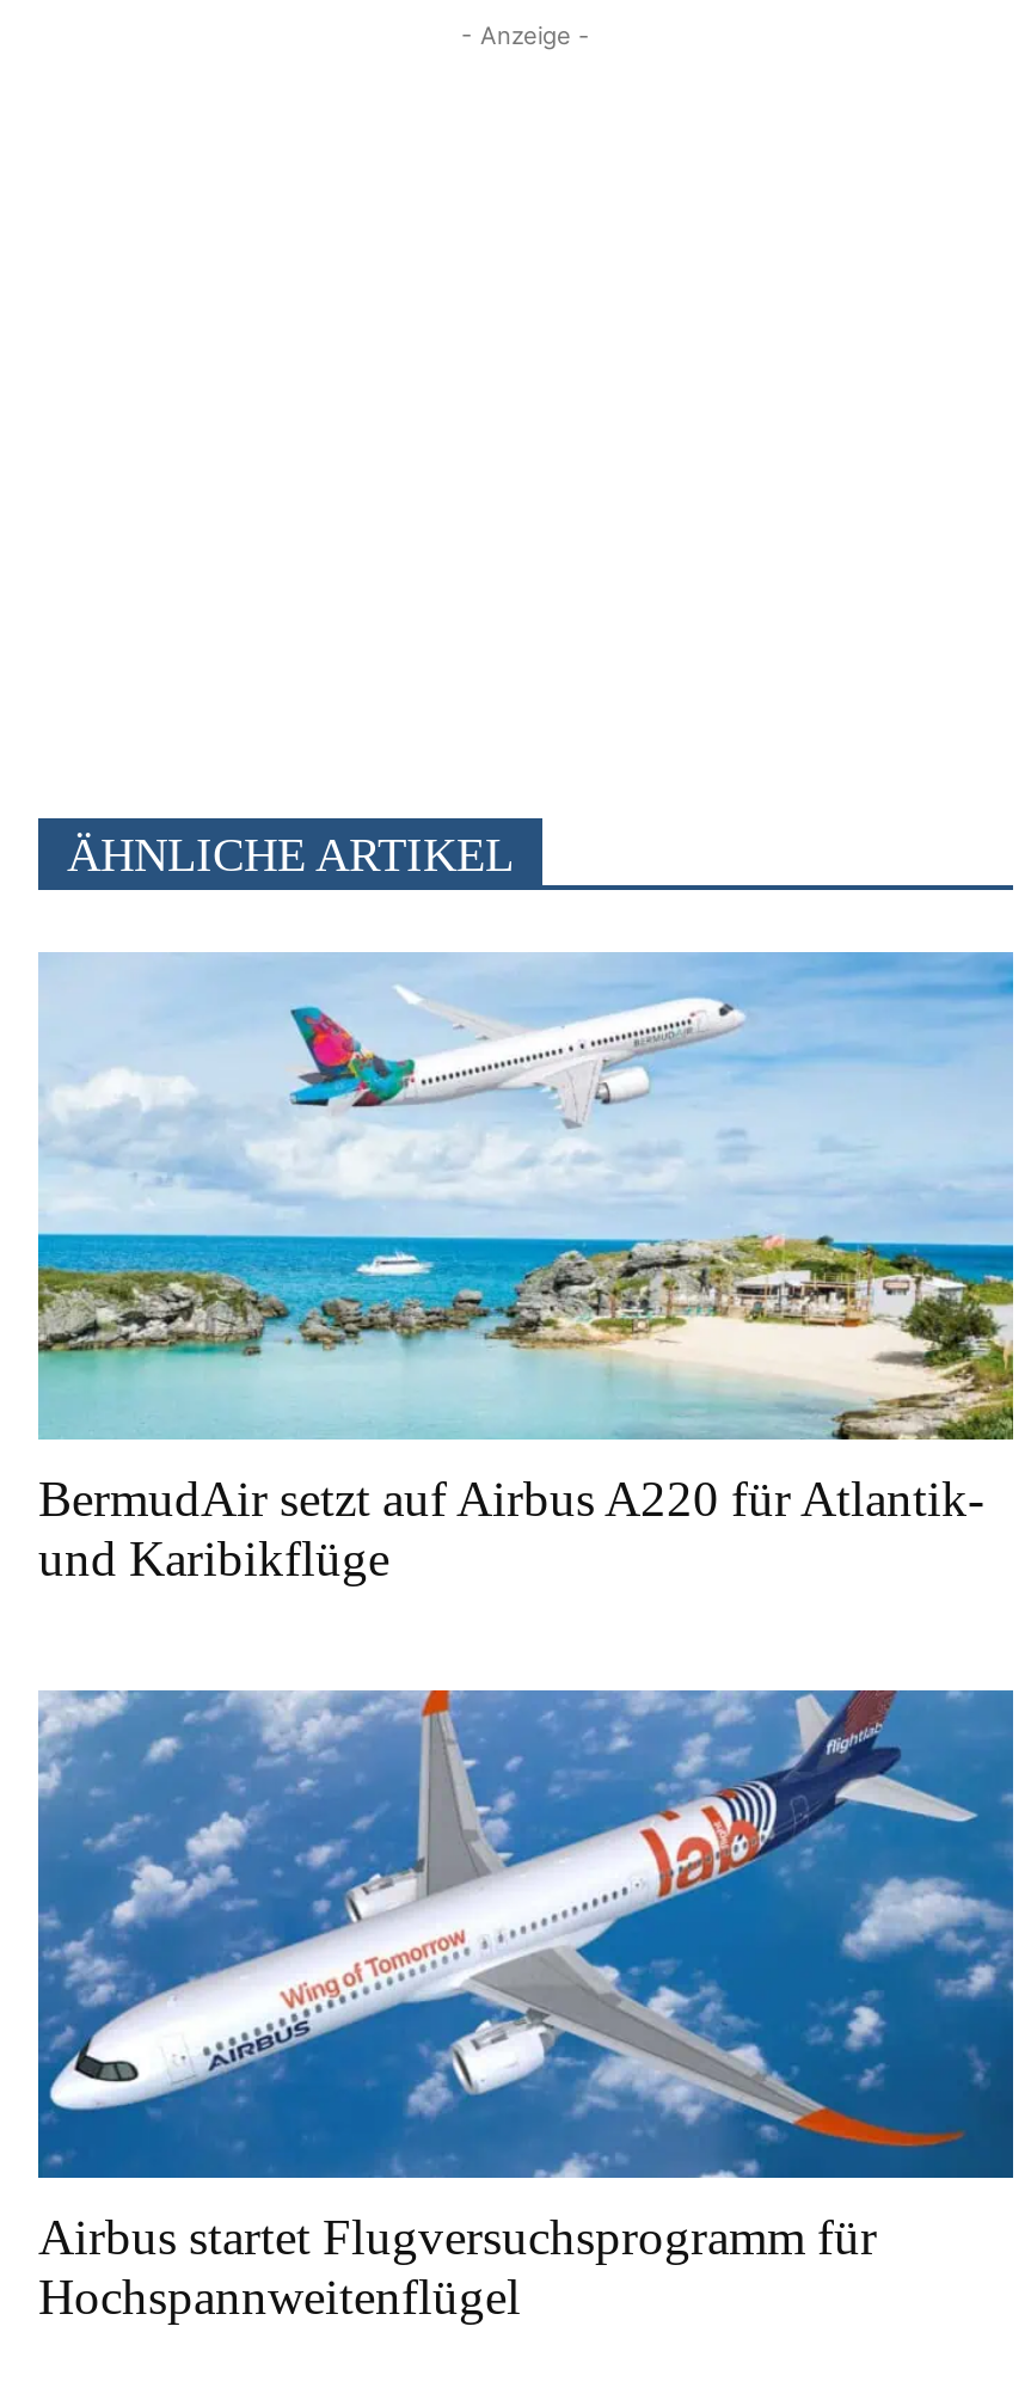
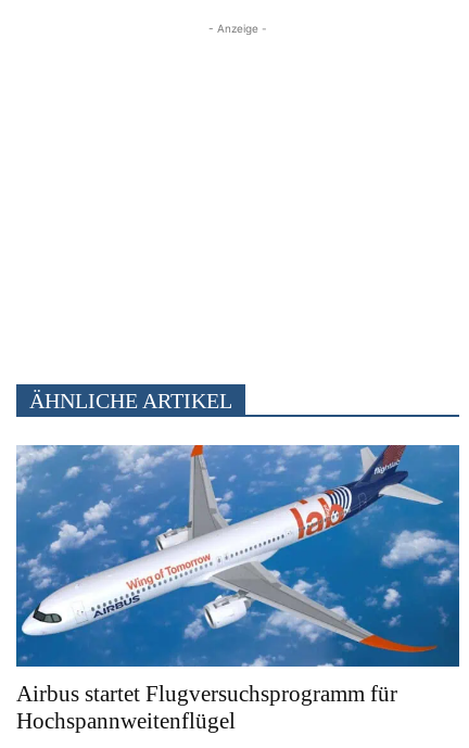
- [image]
- BermudAir setzt auf Airbus A220 für Atlantik-
- und Karibikflüge
